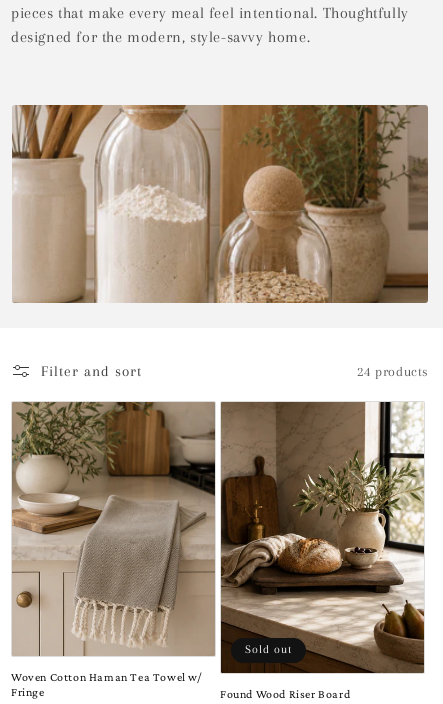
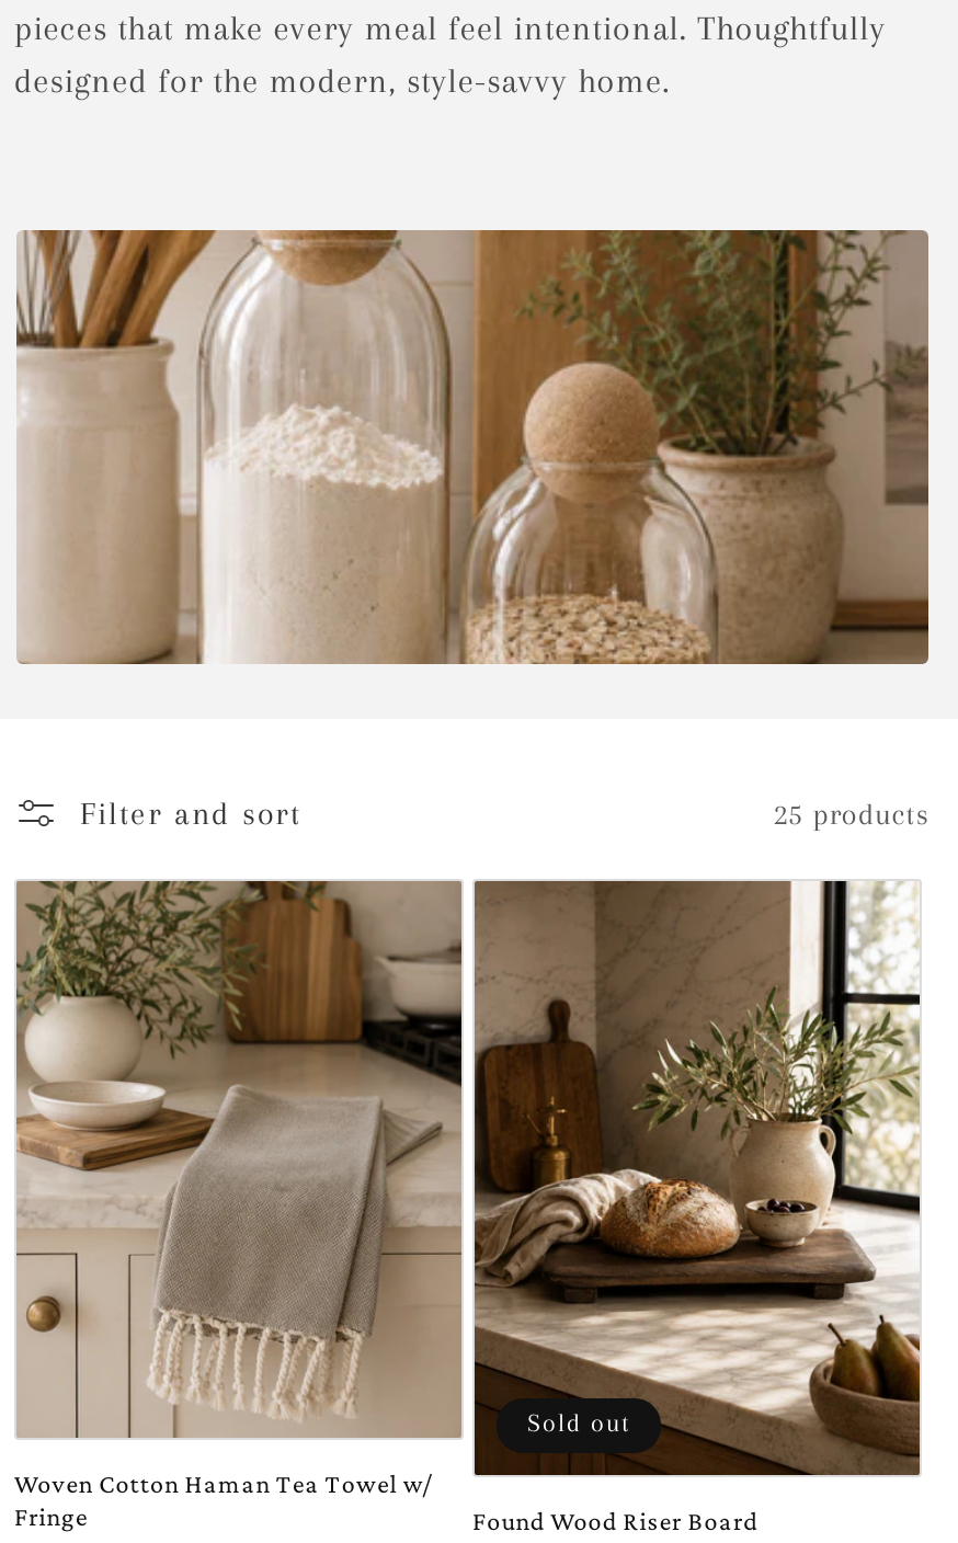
- 24 products
+ 25 products
